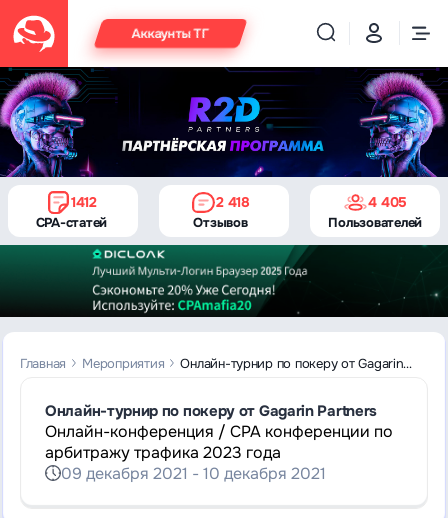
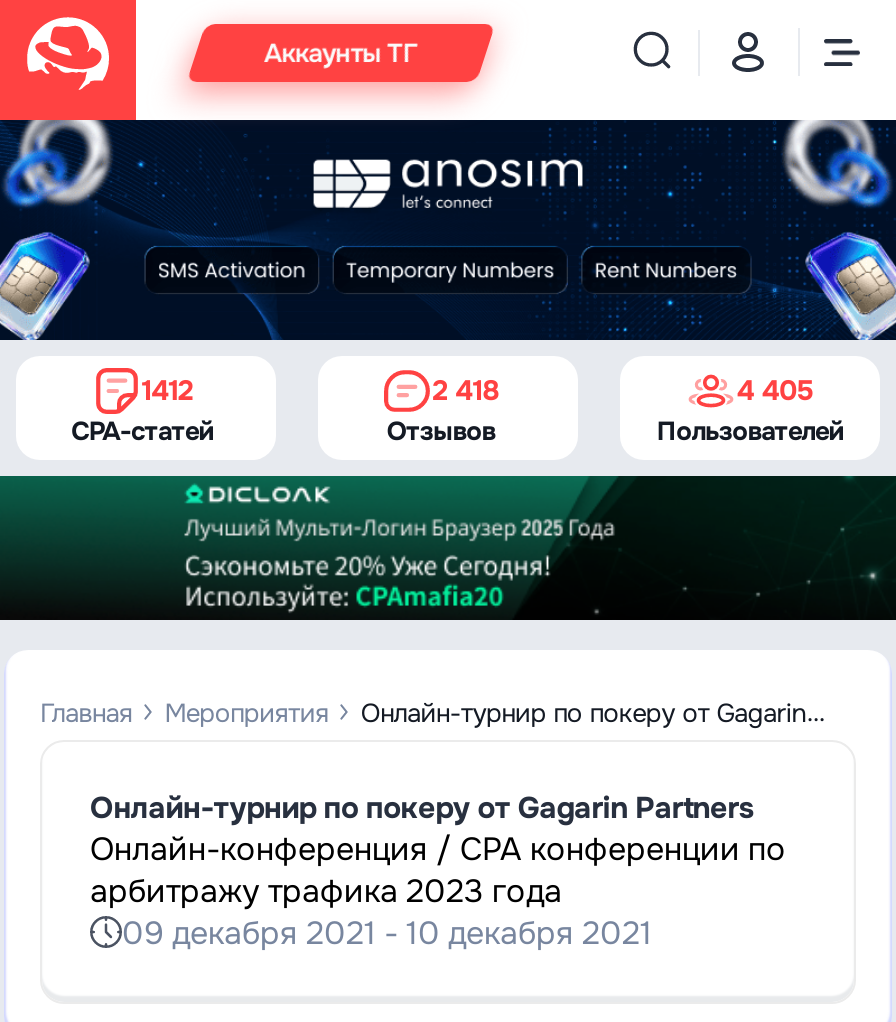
- [image]
+ [image]
